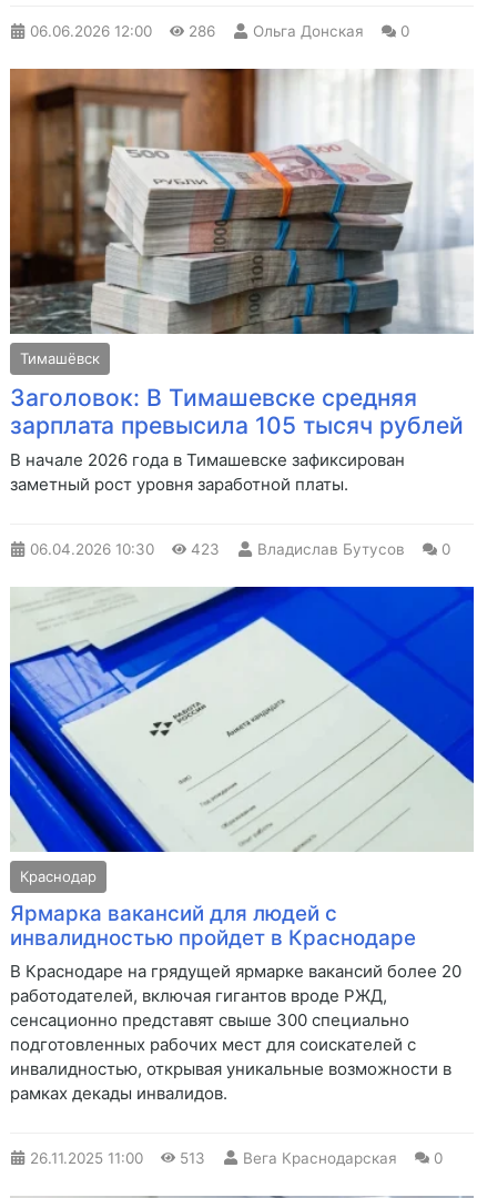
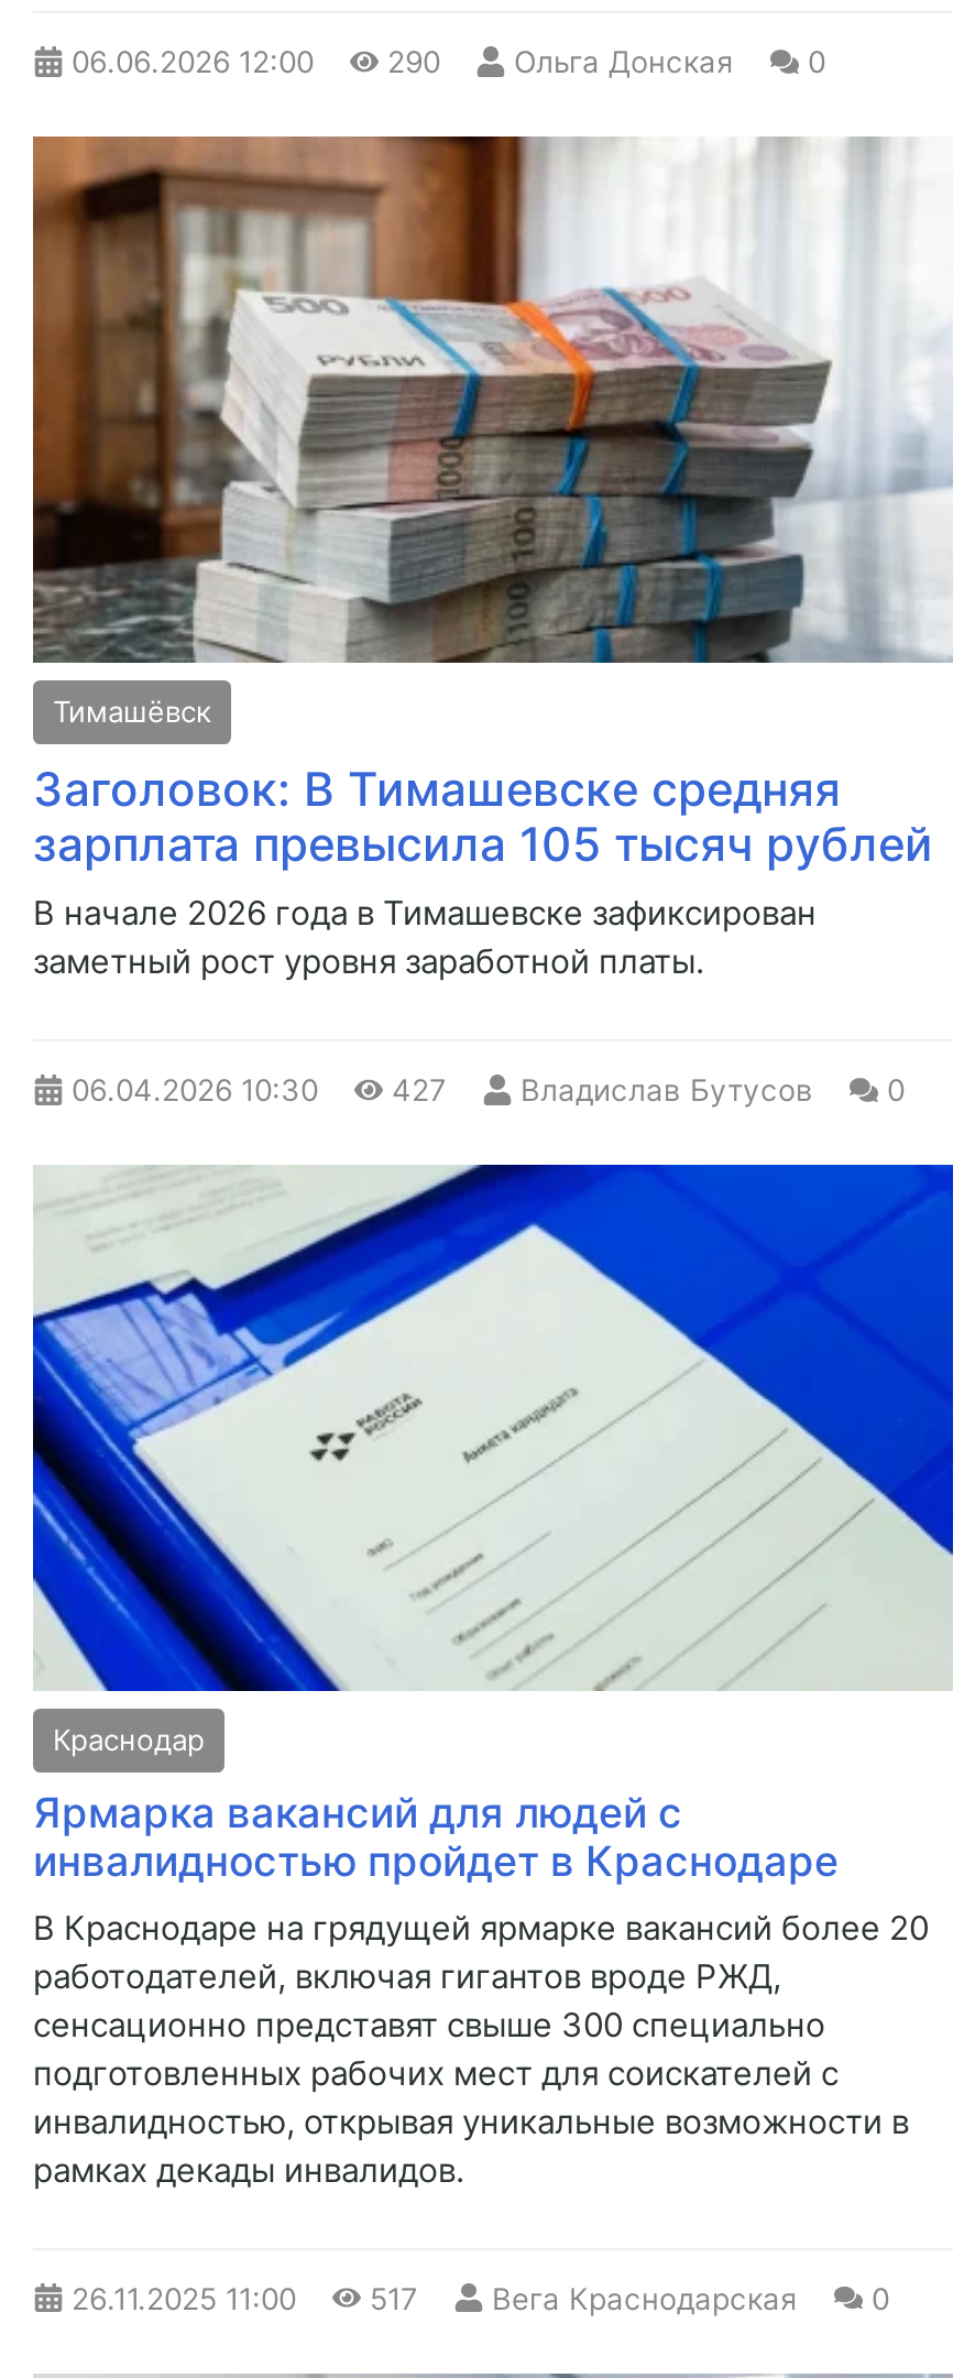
- 06.06.2026 12:00 286
+ 06.06.2026 12:00 290

- 06.04.2026 10:30 423
+ 06.04.2026 10:30 427

- 26.11.2025 11:00 513
+ 26.11.2025 11:00 517
